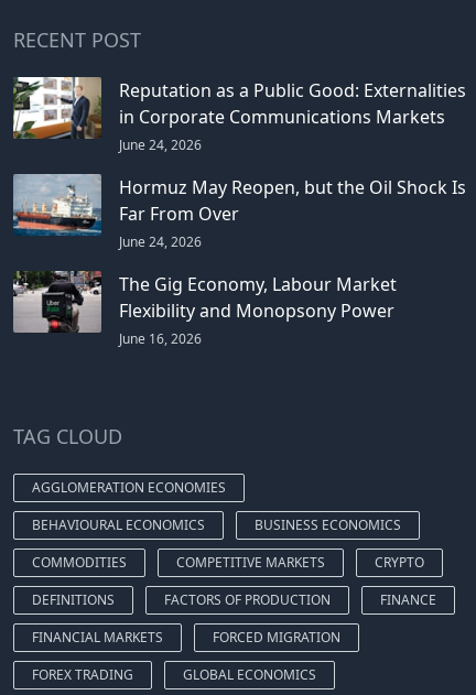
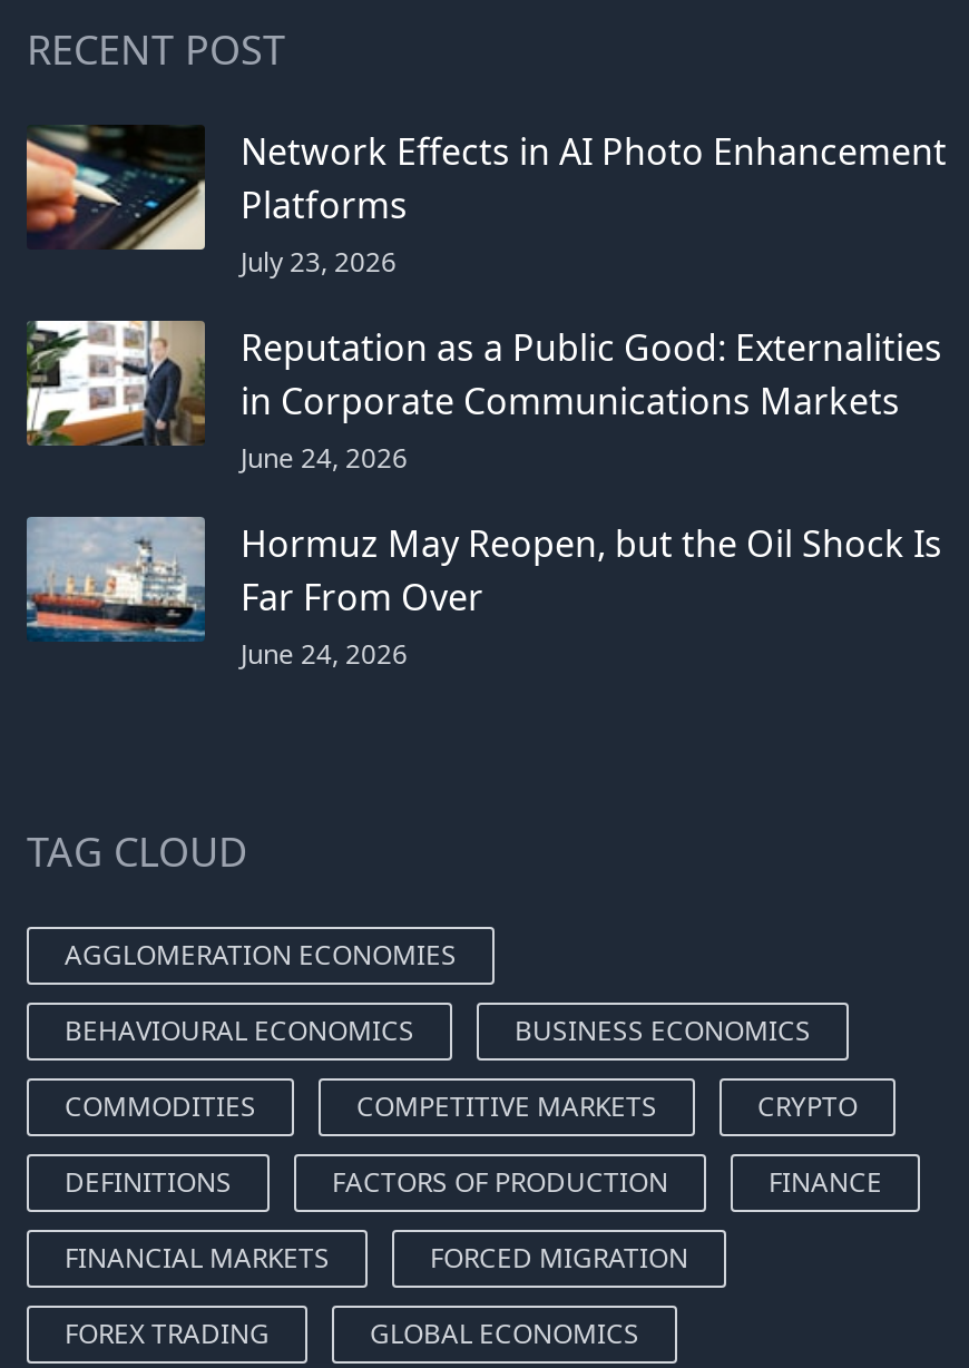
+ [image]
+ Network Effects in AI Photo Enhancement
+ Platforms
+ July 23, 2026

moved down: [image] | Reputation as a Public Good: Externalities | in Corporate Communications Markets | June 24, 2026 | Hormuz May Reopen, but the Oil Shock Is | Far From Over | June 24, 2026

- [image]
- The Gig Economy, Labour Market
- Flexibility and Monopsony Power
- June 16, 2026
